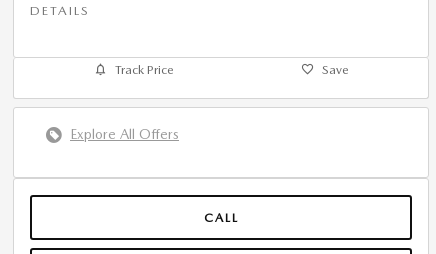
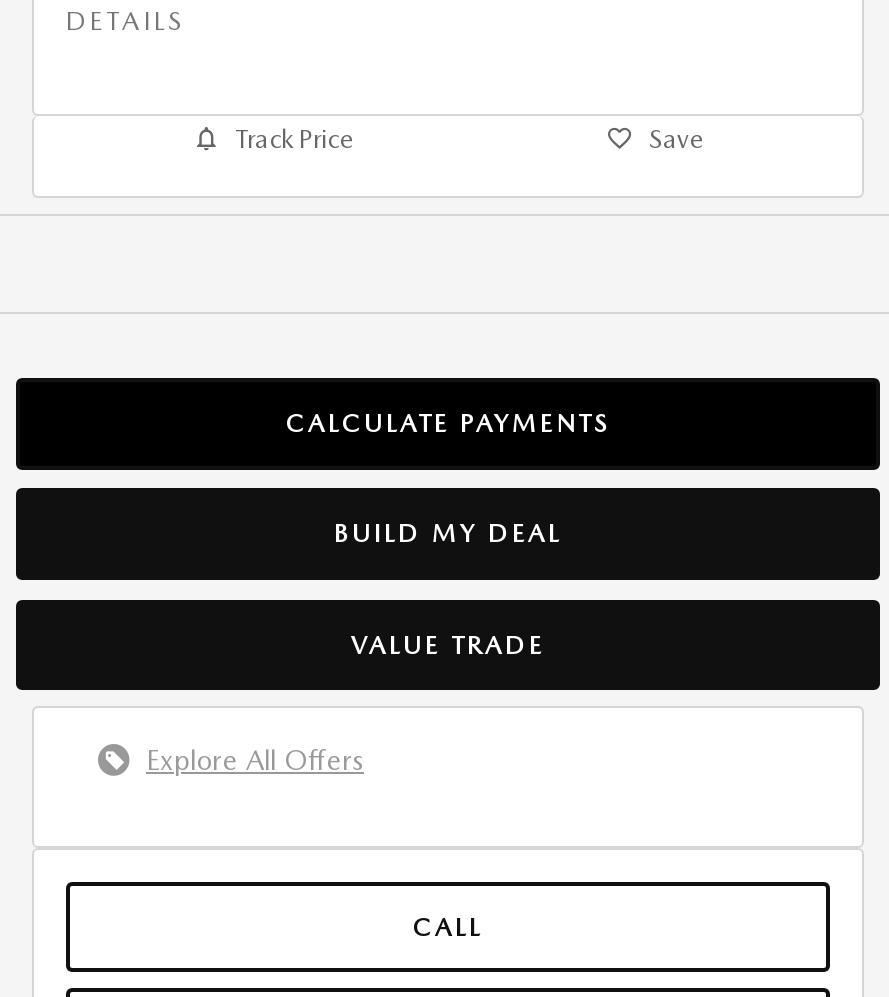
+ CALCULATE PAYMENTS

+ BUILD MY DEAL

+ VALUE TRADE
